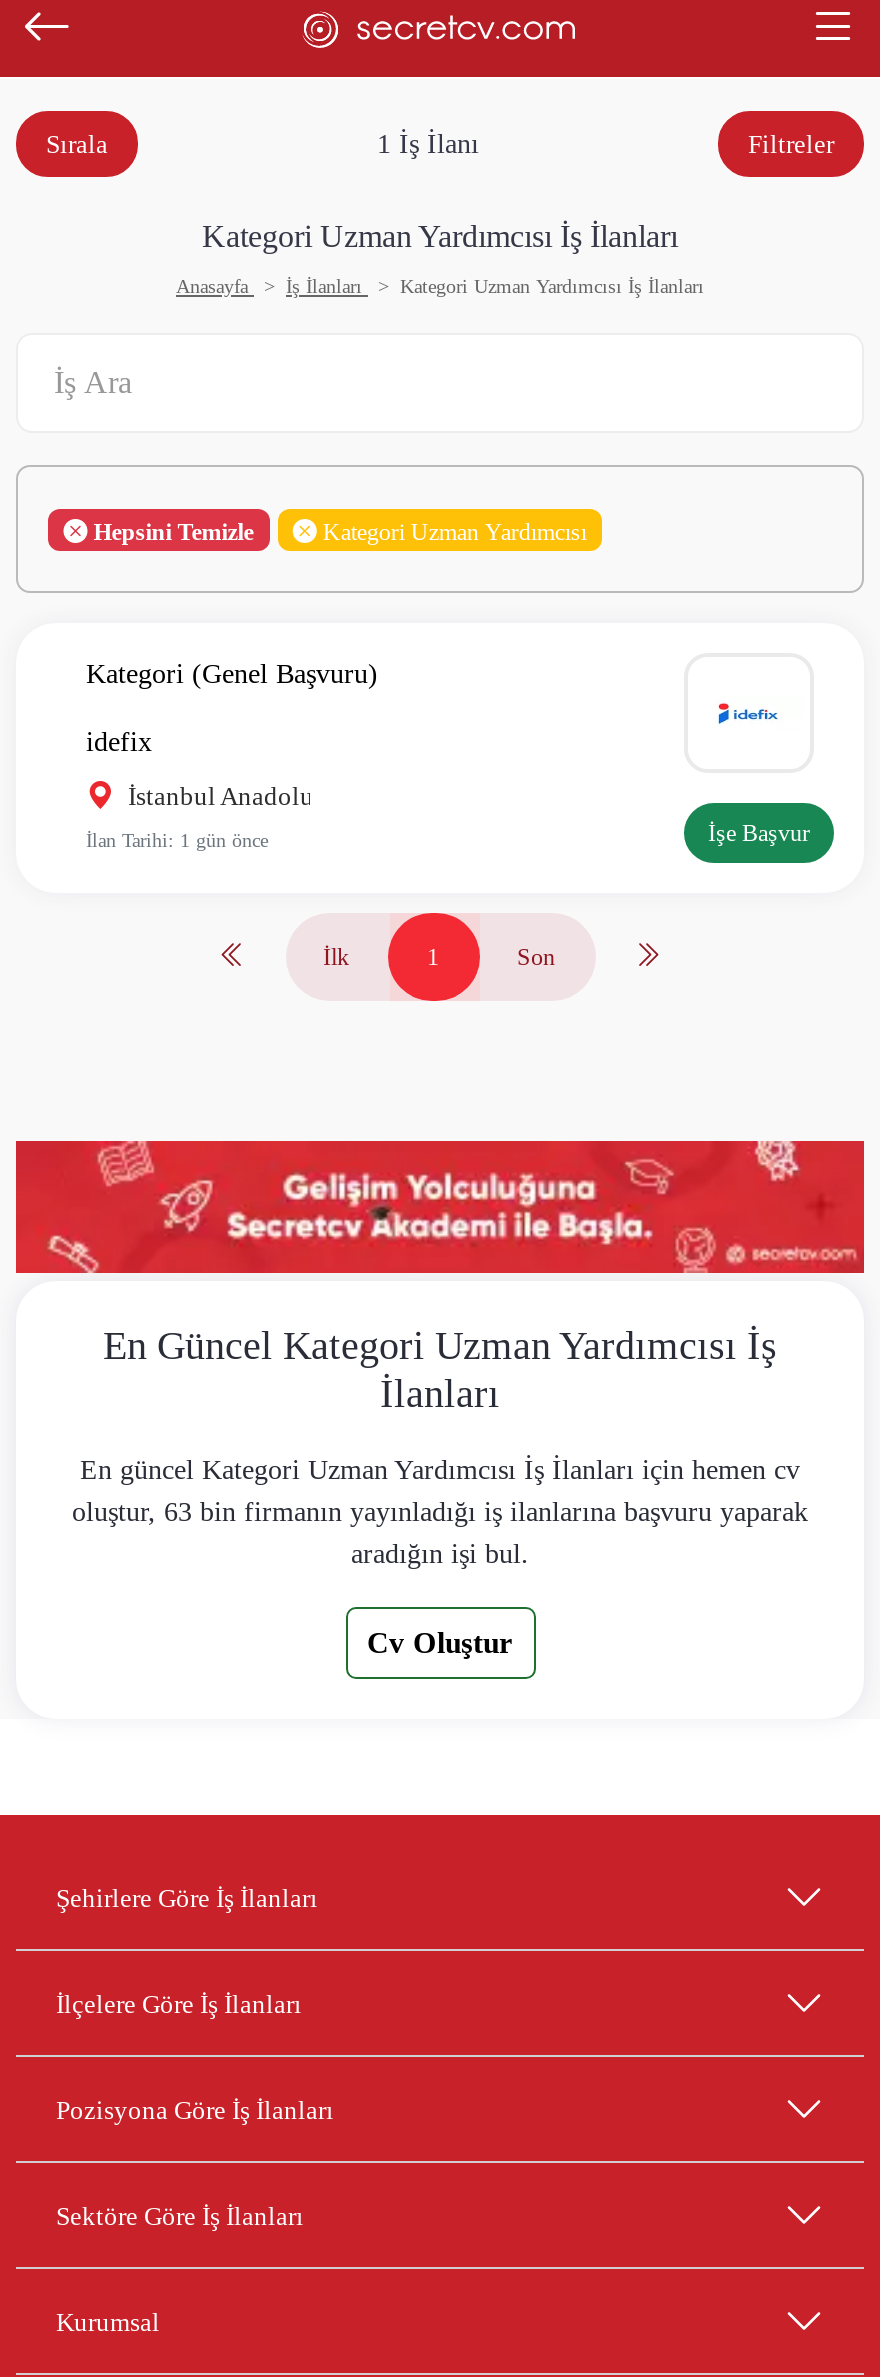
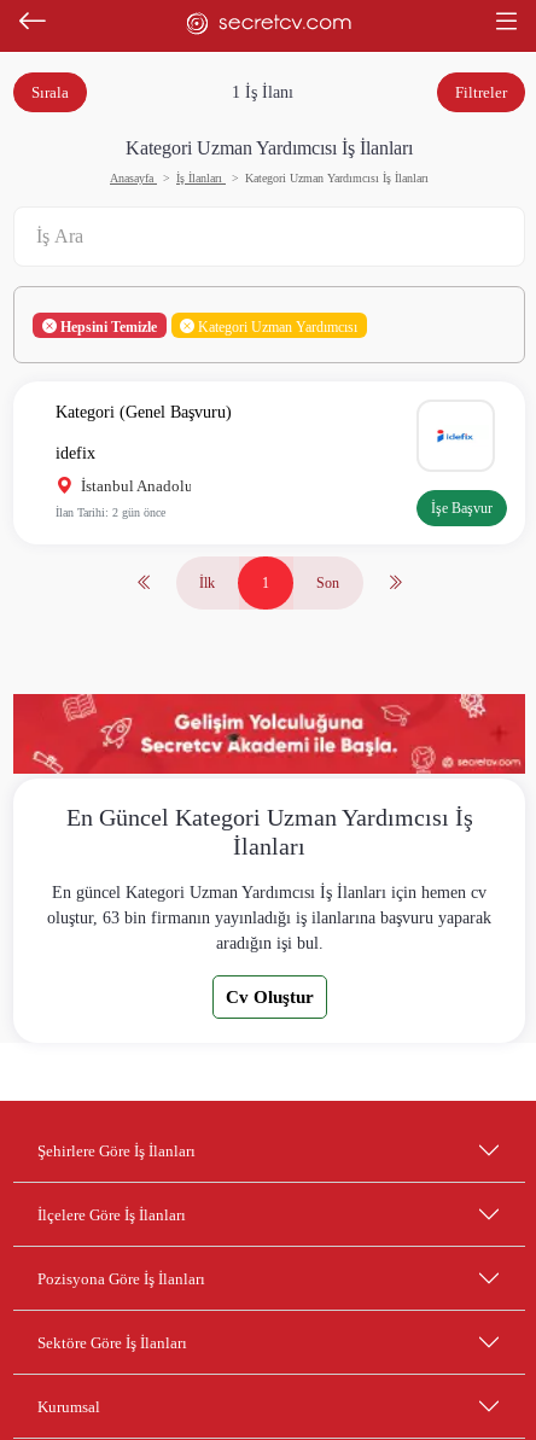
- İlan Tarihi: 1 gün önce
+ İlan Tarihi: 2 gün önce
